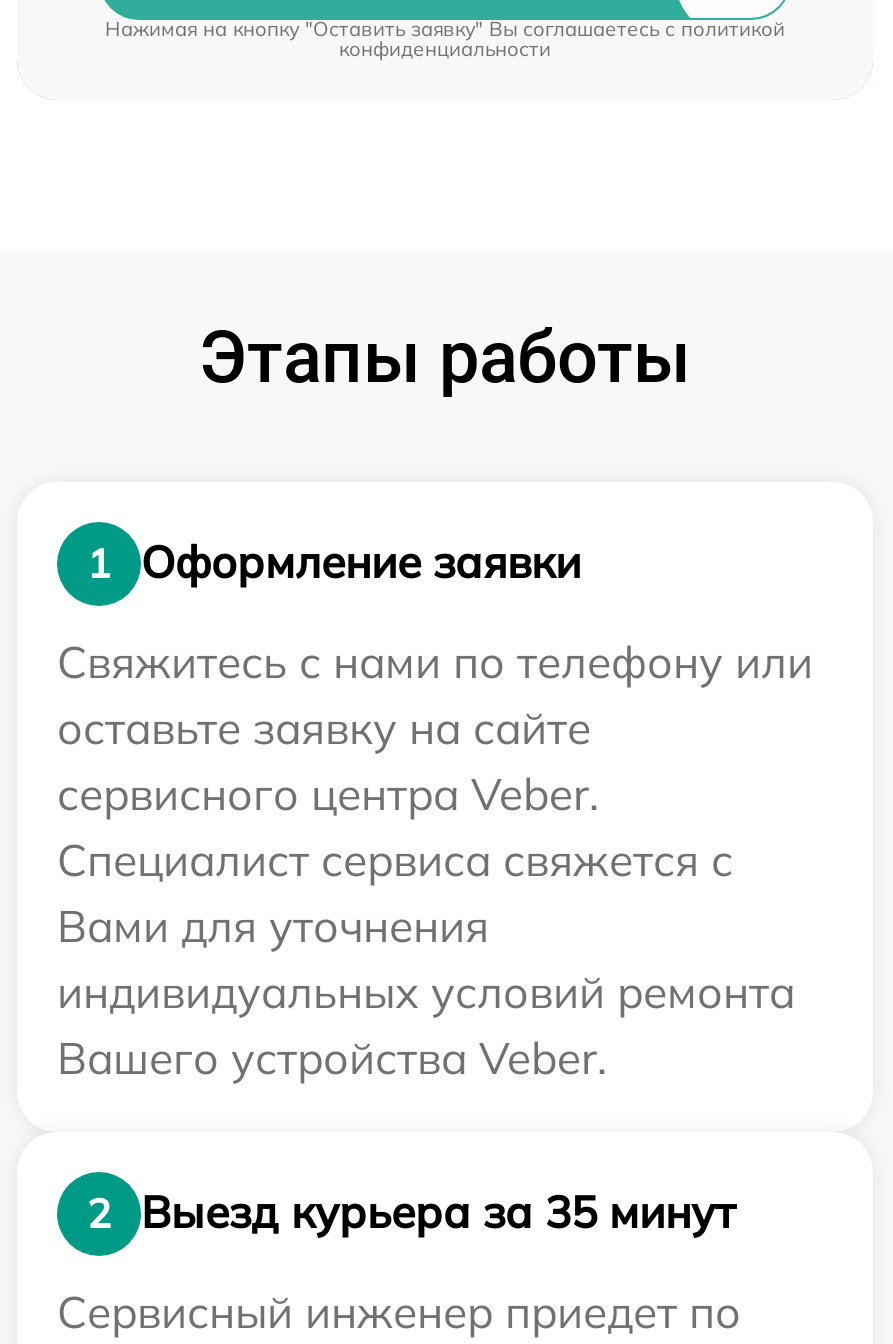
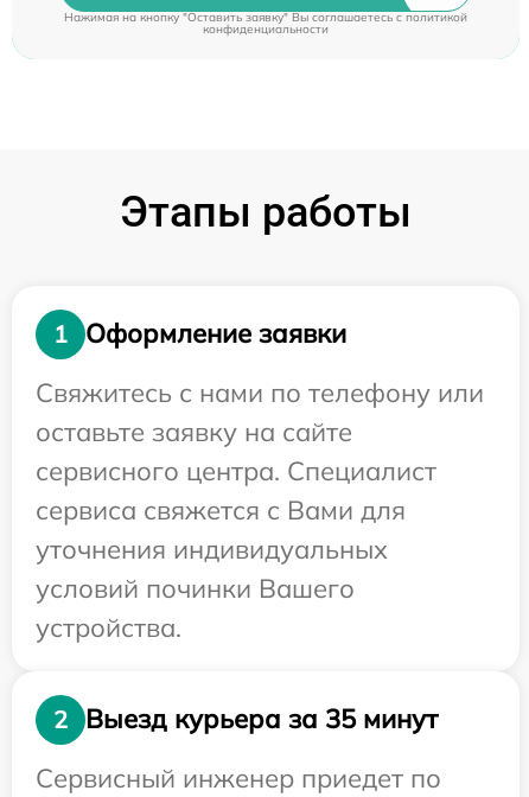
- сервисного центра Veber.
- Специалист сервиса свяжется с
- Вами для уточнения
- индивидуальных условий ремонта
- Вашего устройства Veber.
+ сервисного центра. Специалист
+ сервиса свяжется с Вами для
+ уточнения индивидуальных
+ условий починки Вашего
+ устройства.
